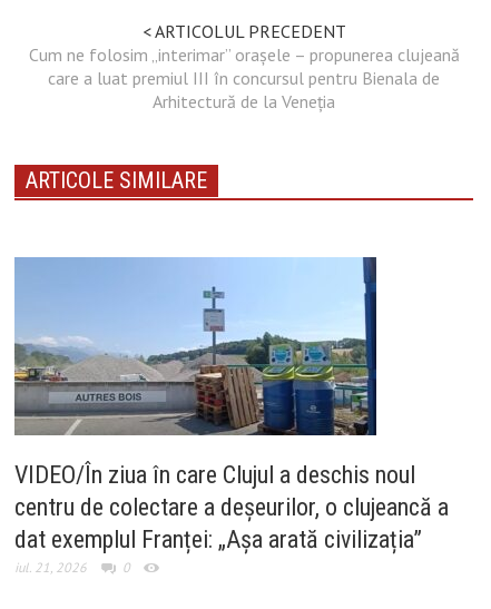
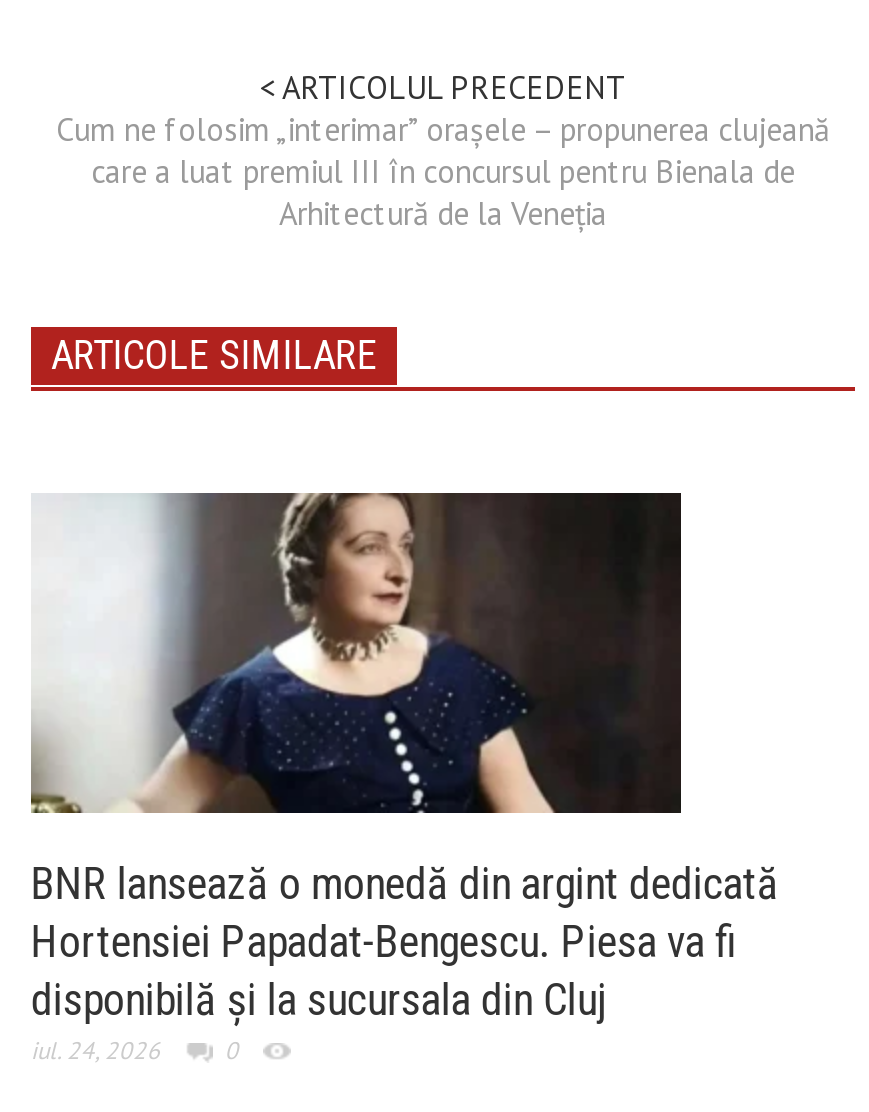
- [image]
- VIDEO/În ziua în care Clujul a deschis noul
- centru de colectare a deșeurilor, o clujeancă a
- dat exemplul Franței: „Așa arată civilizația”
- iul. 21, 2026
+ [image]
+ BNR lansează o monedă din argint dedicată
+ Hortensiei Papadat-Bengescu. Piesa va fi
+ disponibilă și la sucursala din Cluj
+ iul. 24, 2026
